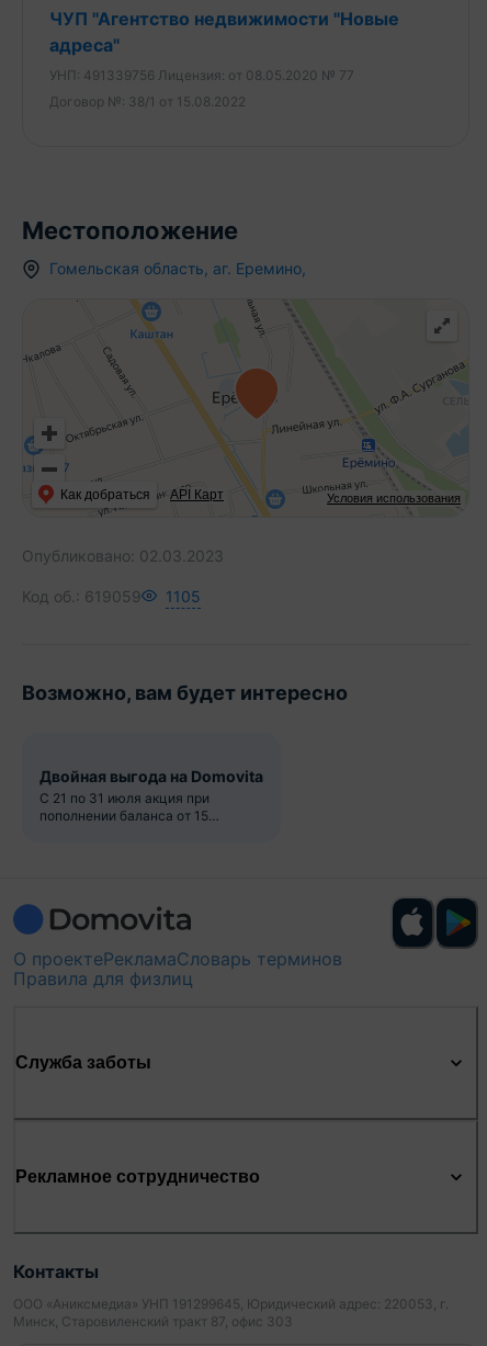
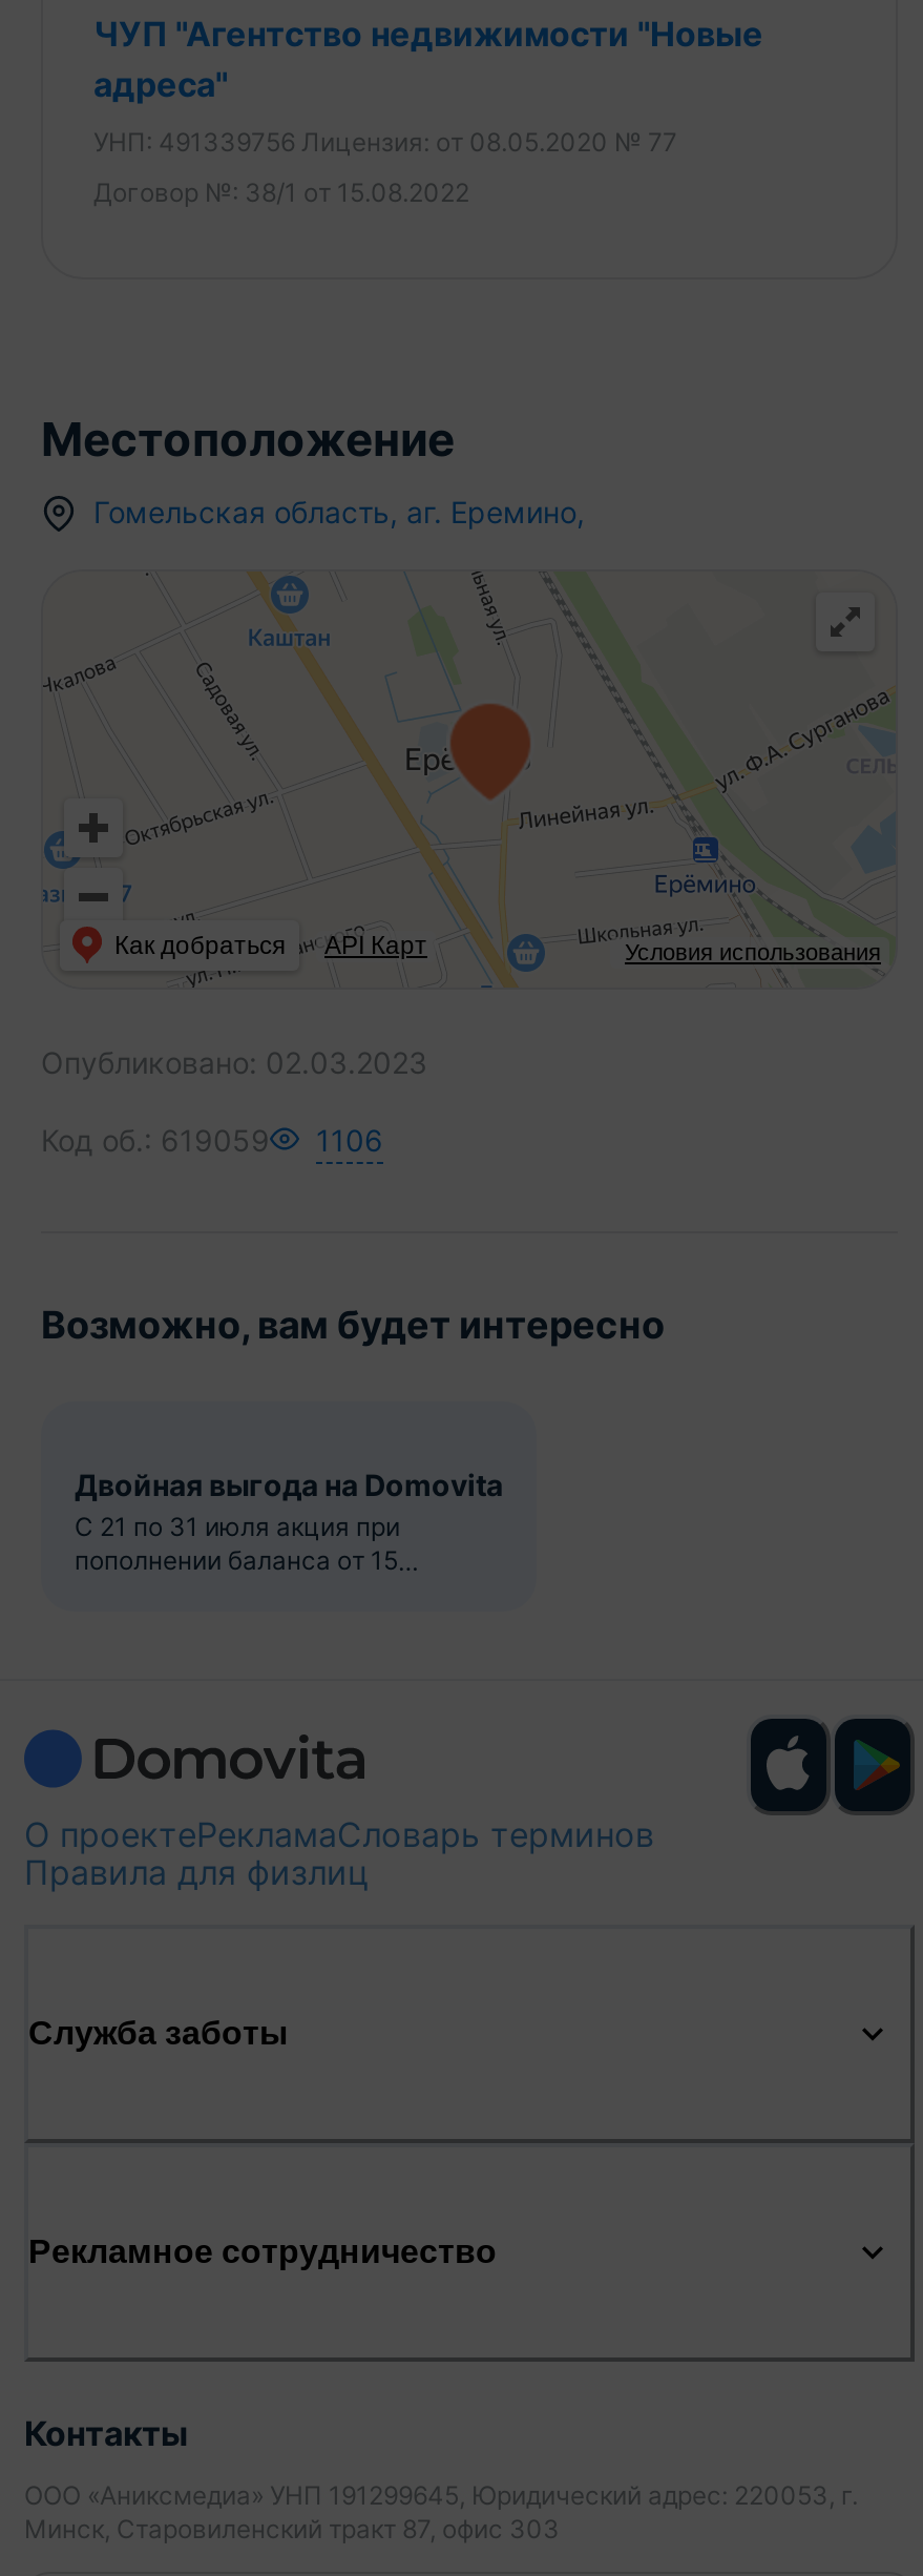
- Код об.: 619059 1105
+ Код об.: 619059 1106
